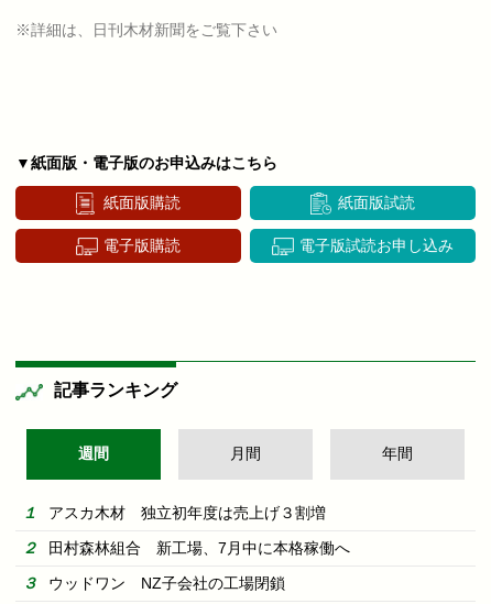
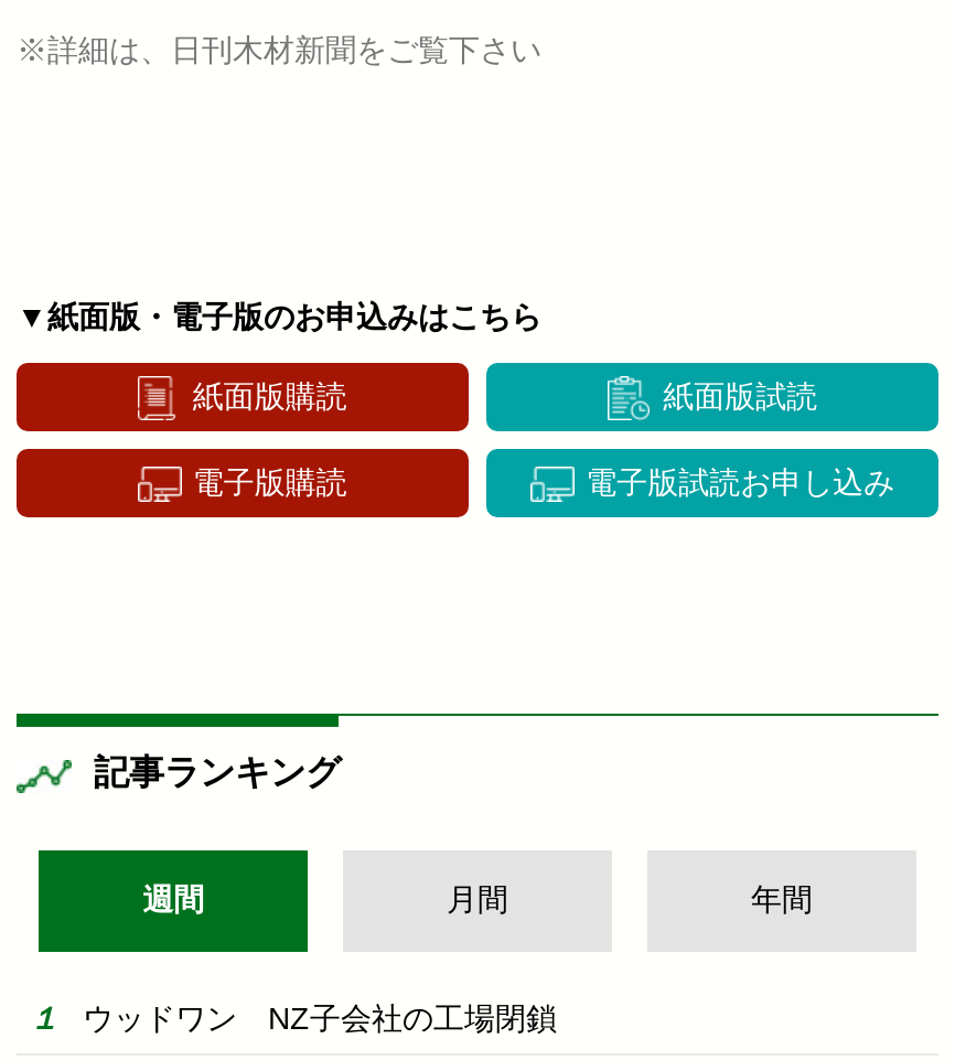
- アスカ木材 独立初年度は売上げ３割増
- 田村森林組合 新工場、7月中に本格稼働へ
